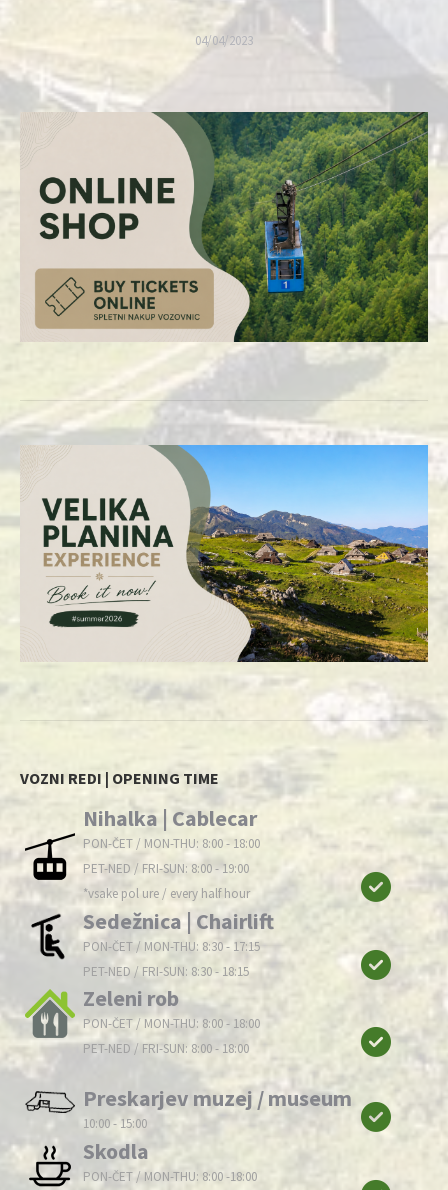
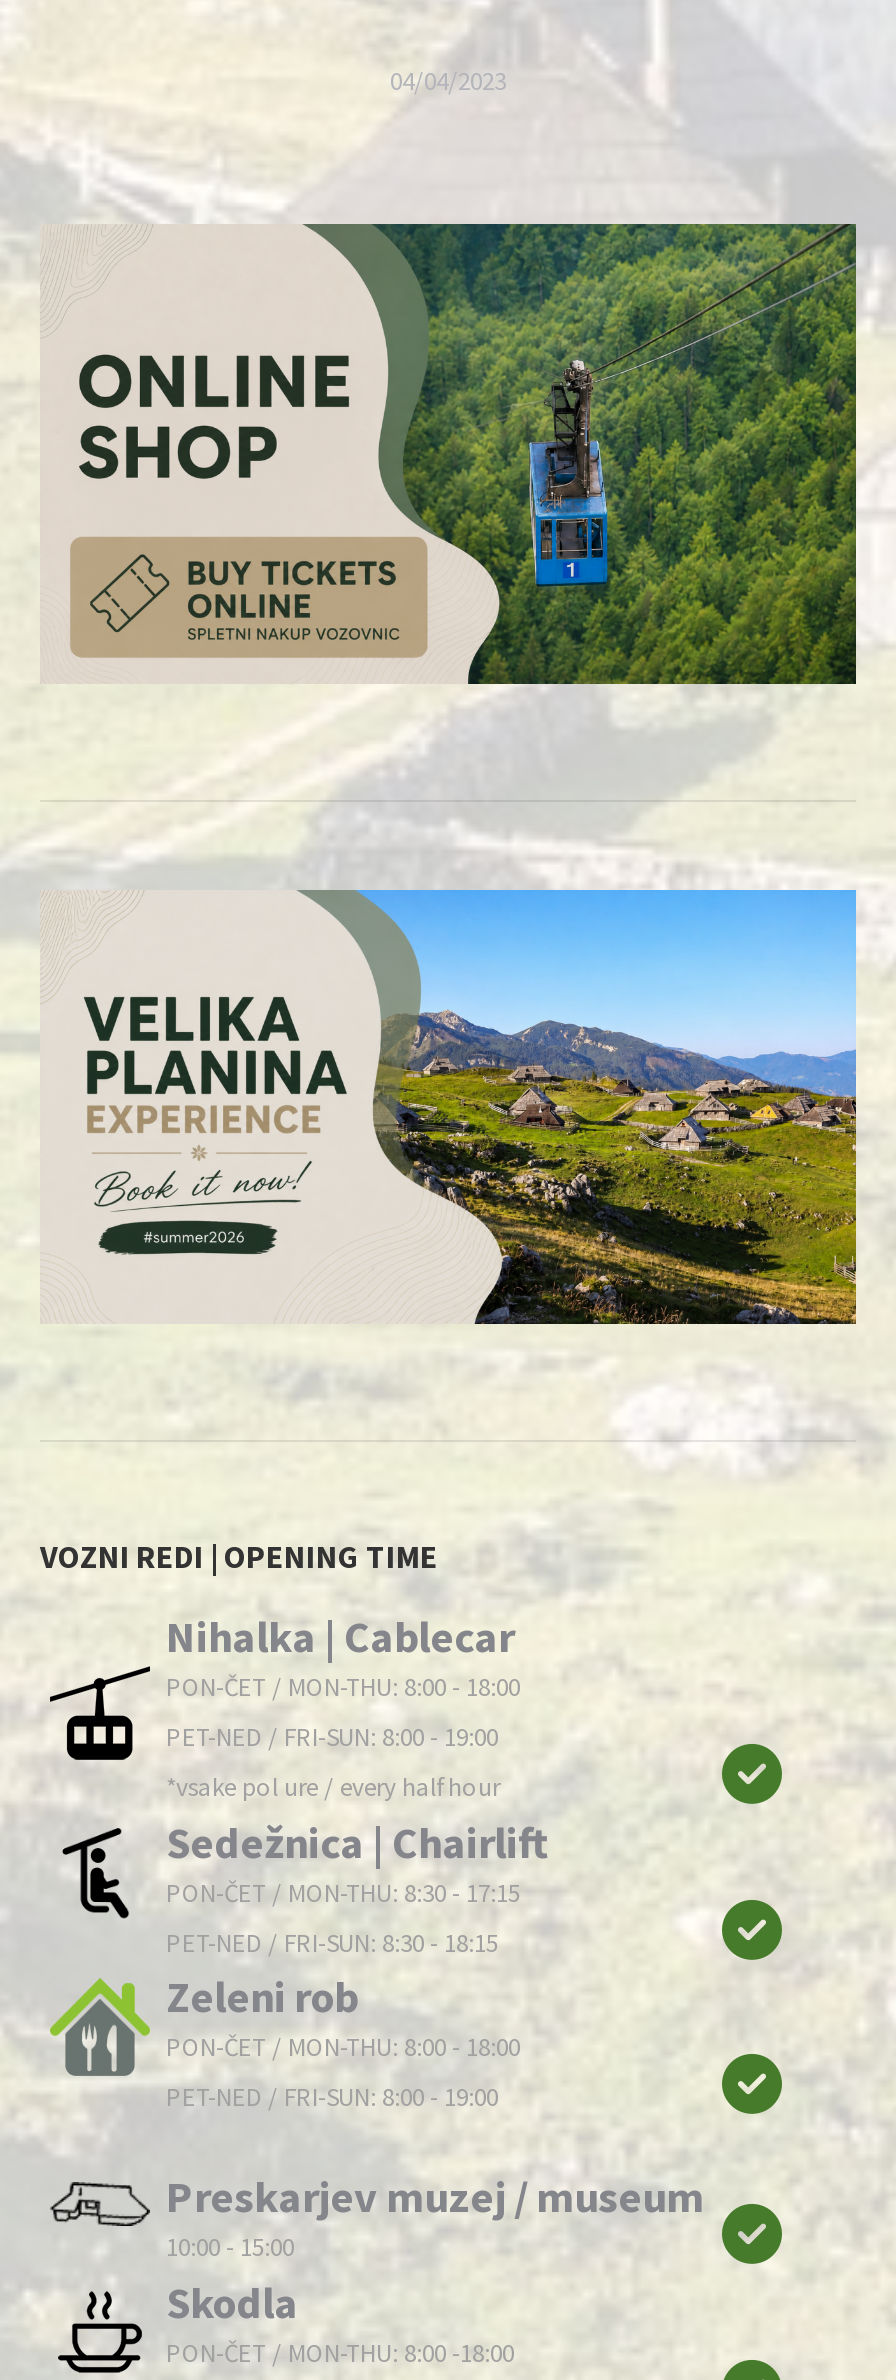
- PET-NED / FRI-SUN: 8:00 - 18:00
+ PET-NED / FRI-SUN: 8:00 - 19:00
